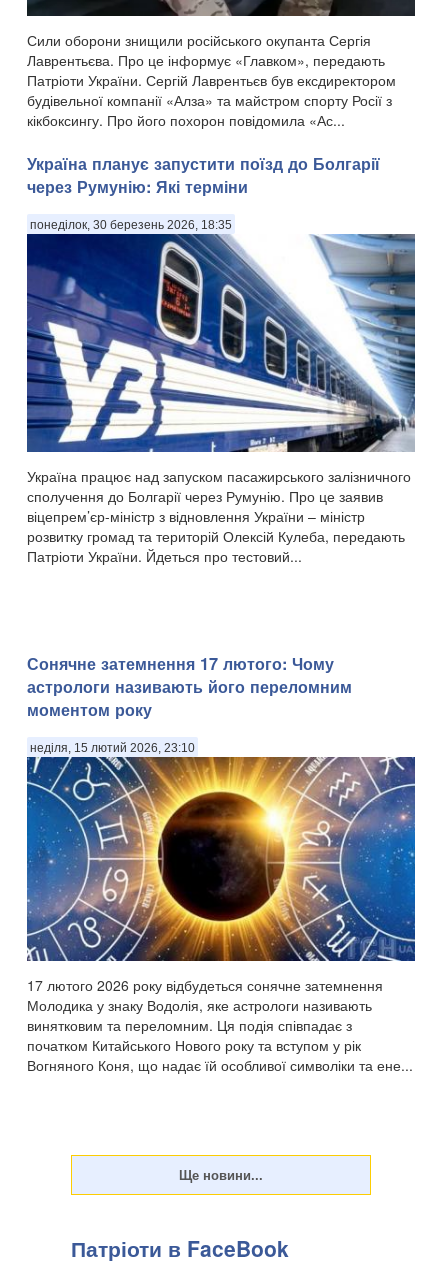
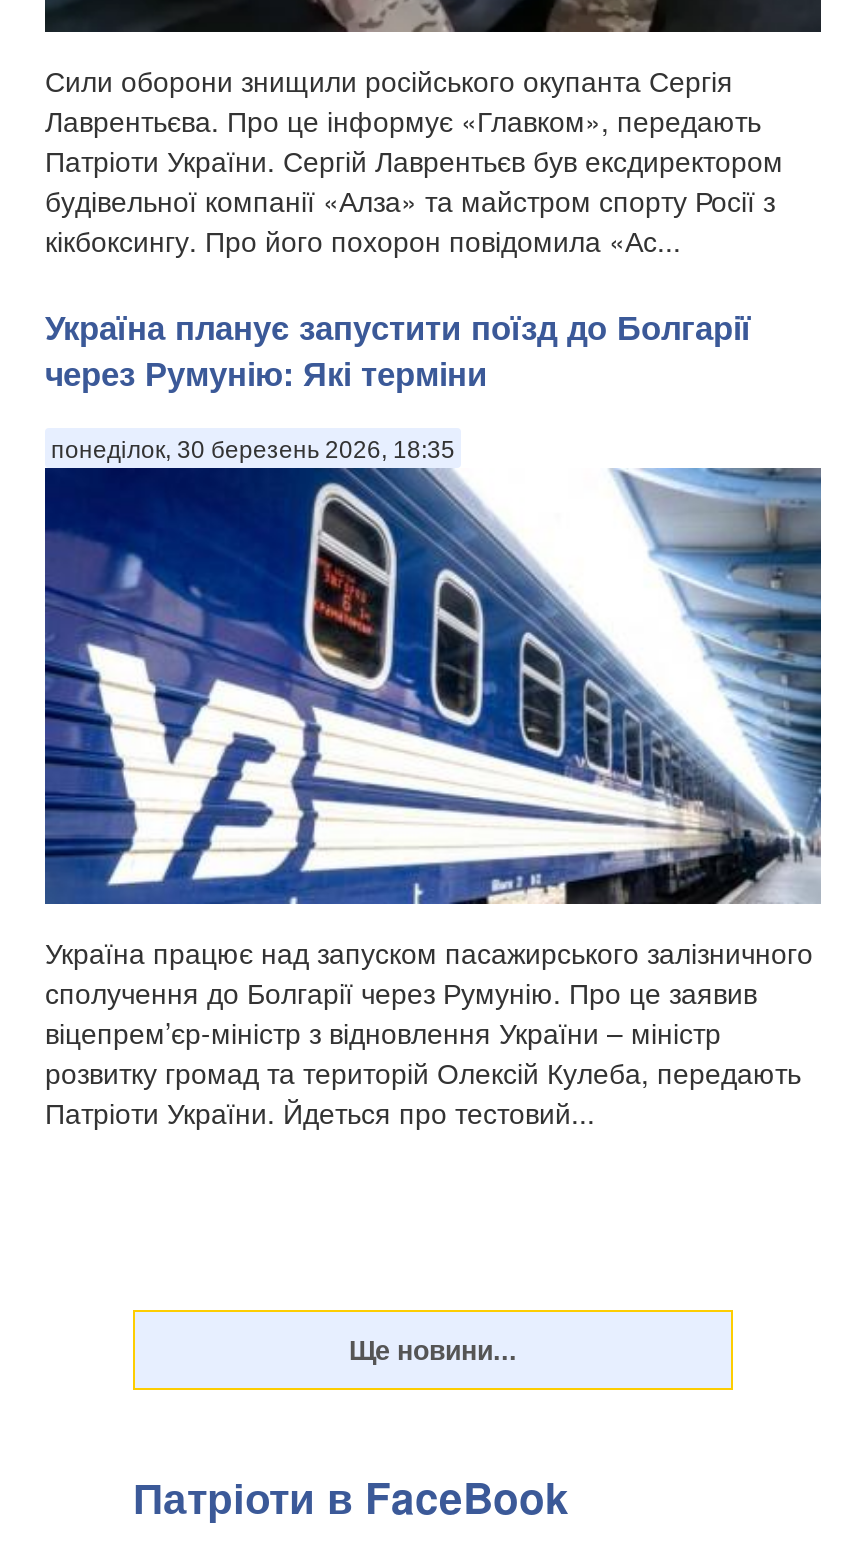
- Сонячне затемнення 17 лютого: Чому
- астрологи називають його переломним
- моментом року
- неділя, 15 лютий 2026, 23:10

- [image]
- 17 лютого 2026 року відбудеться сонячне затемнення
- Молодика у знаку Водолія, яке астрологи називають
- винятковим та переломним. Ця подія співпадає з
- початком Китайського Нового року та вступом у рік
- Вогняного Коня, що надає їй особливої символіки та ене...
